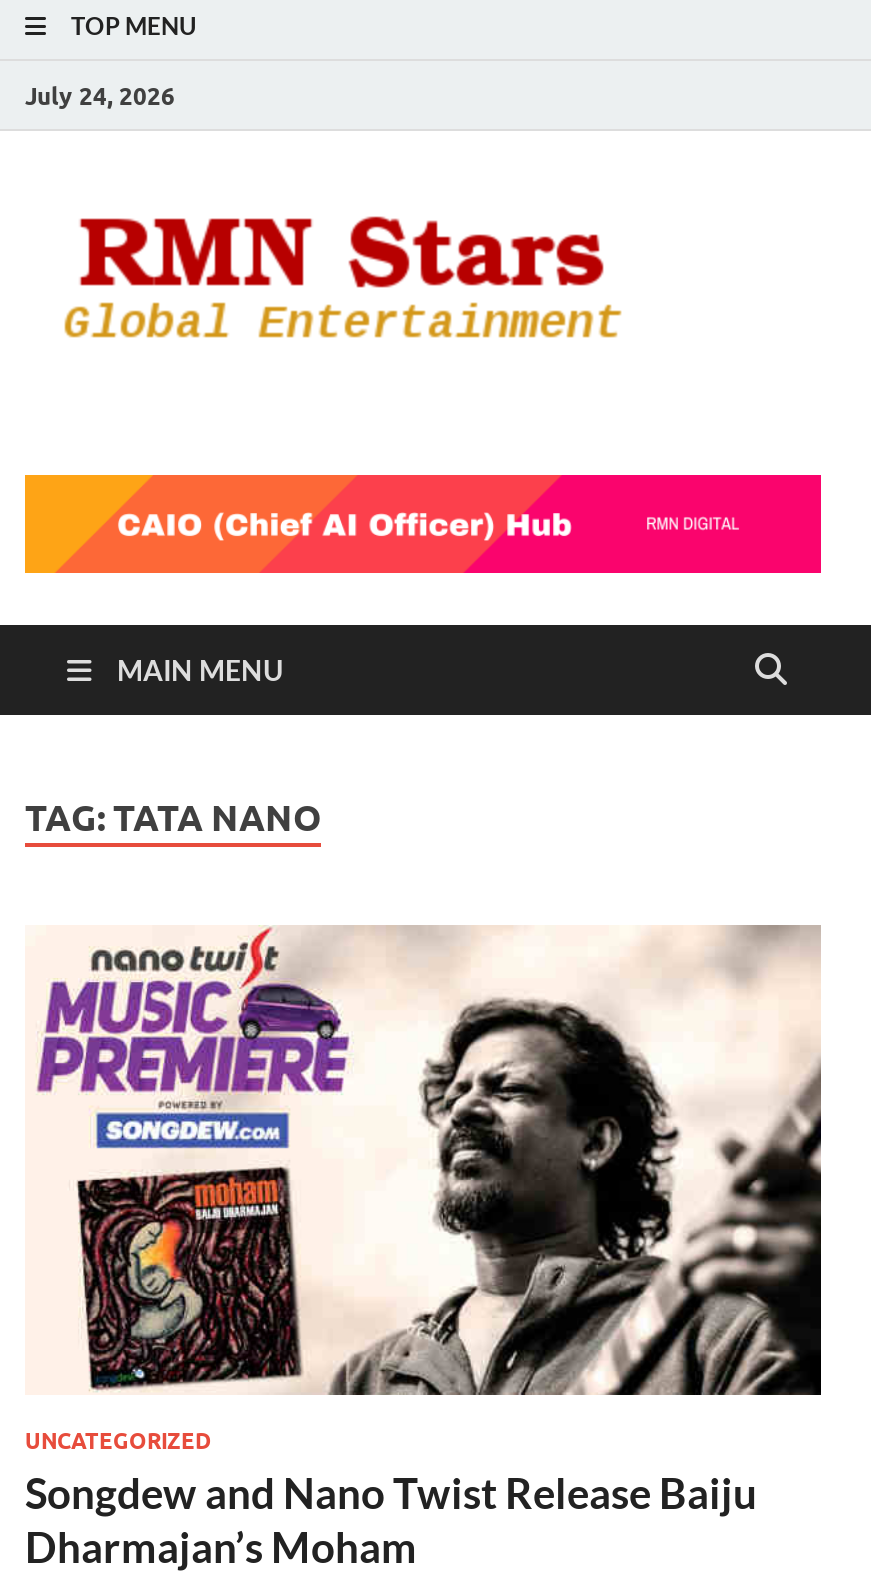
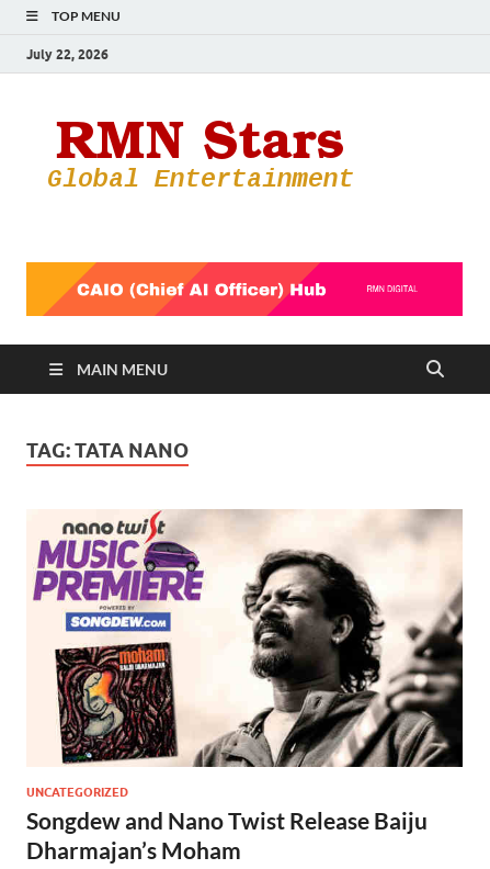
- July 24, 2026
+ July 22, 2026
